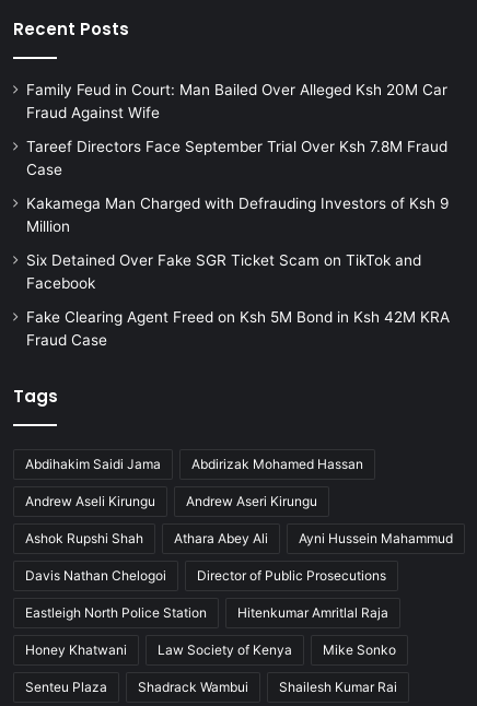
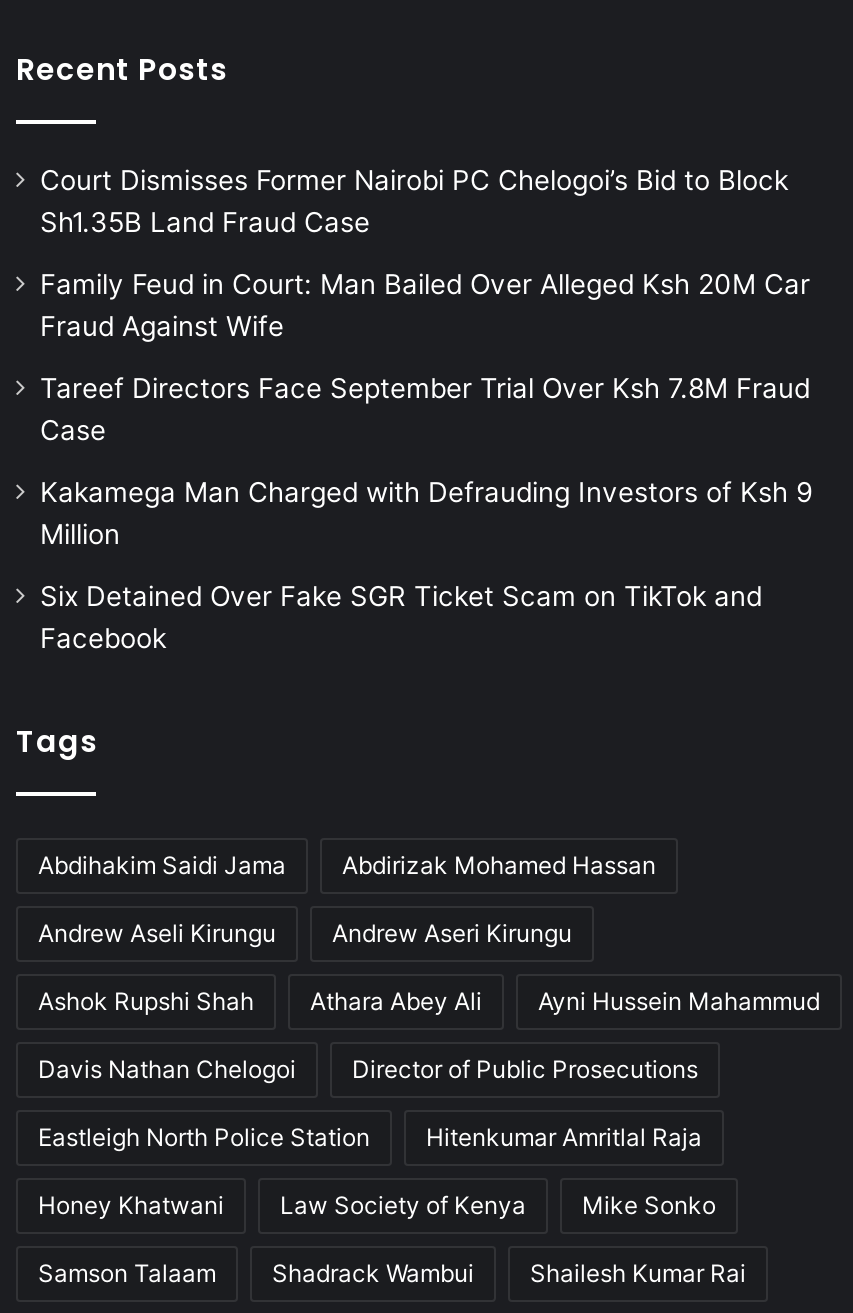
+ Court Dismisses Former Nairobi PC Chelogoi’s Bid to Block
+ Sh1.35B Land Fraud Case

moved down: Family Feud in Court: Man Bailed Over Alleged Ksh 20M Car | Fraud Against Wife | Tareef Directors Face September Trial Over Ksh 7.8M Fraud | Case | Kakamega Man Charged with Defrauding Investors of Ksh 9 | Million | Six Detained Over Fake SGR Ticket Scam on TikTok and | Facebook

- Fake Clearing Agent Freed on Ksh 5M Bond in Ksh 42M KRA
- Fraud Case

- Senteu Plaza
+ Samson Talaam
